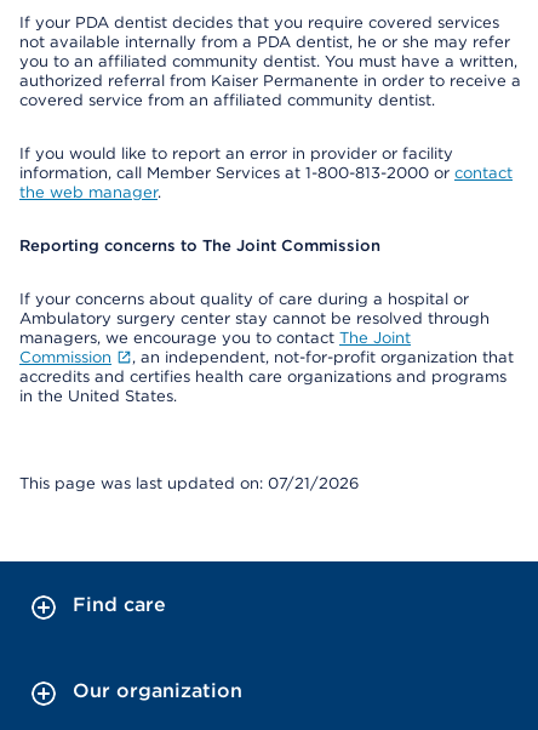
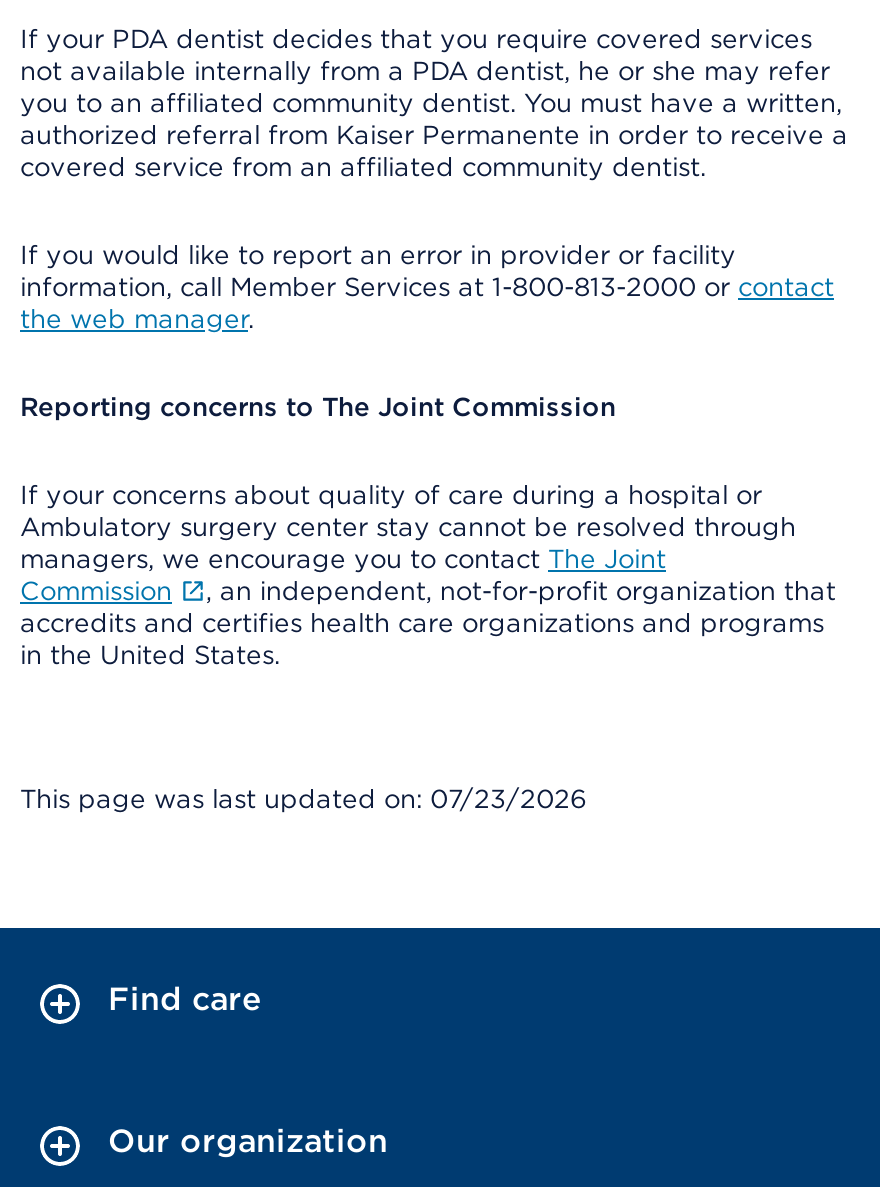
- This page was last updated on: 07/21/2026
+ This page was last updated on: 07/23/2026
